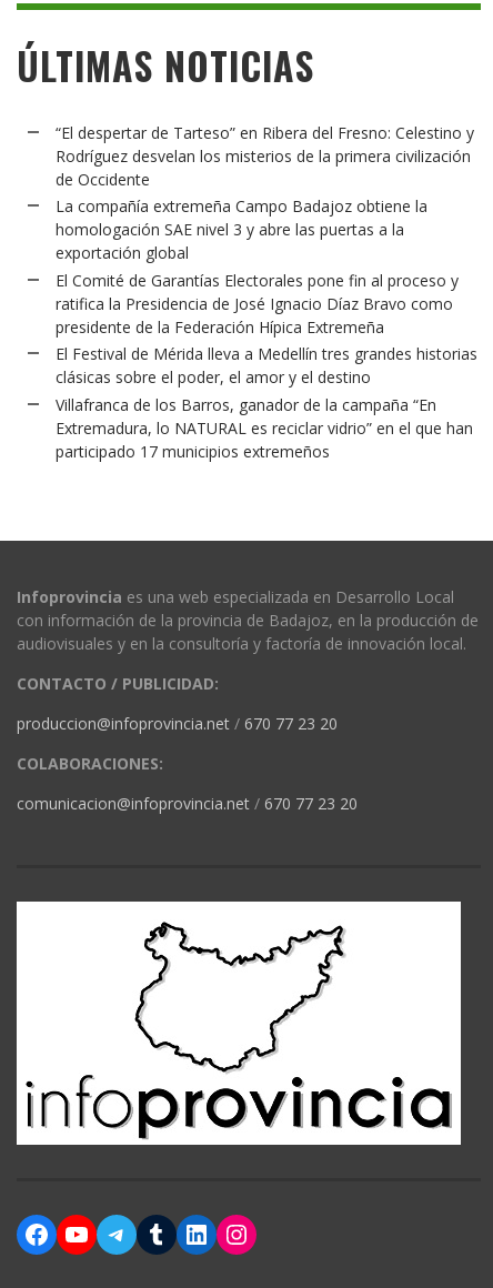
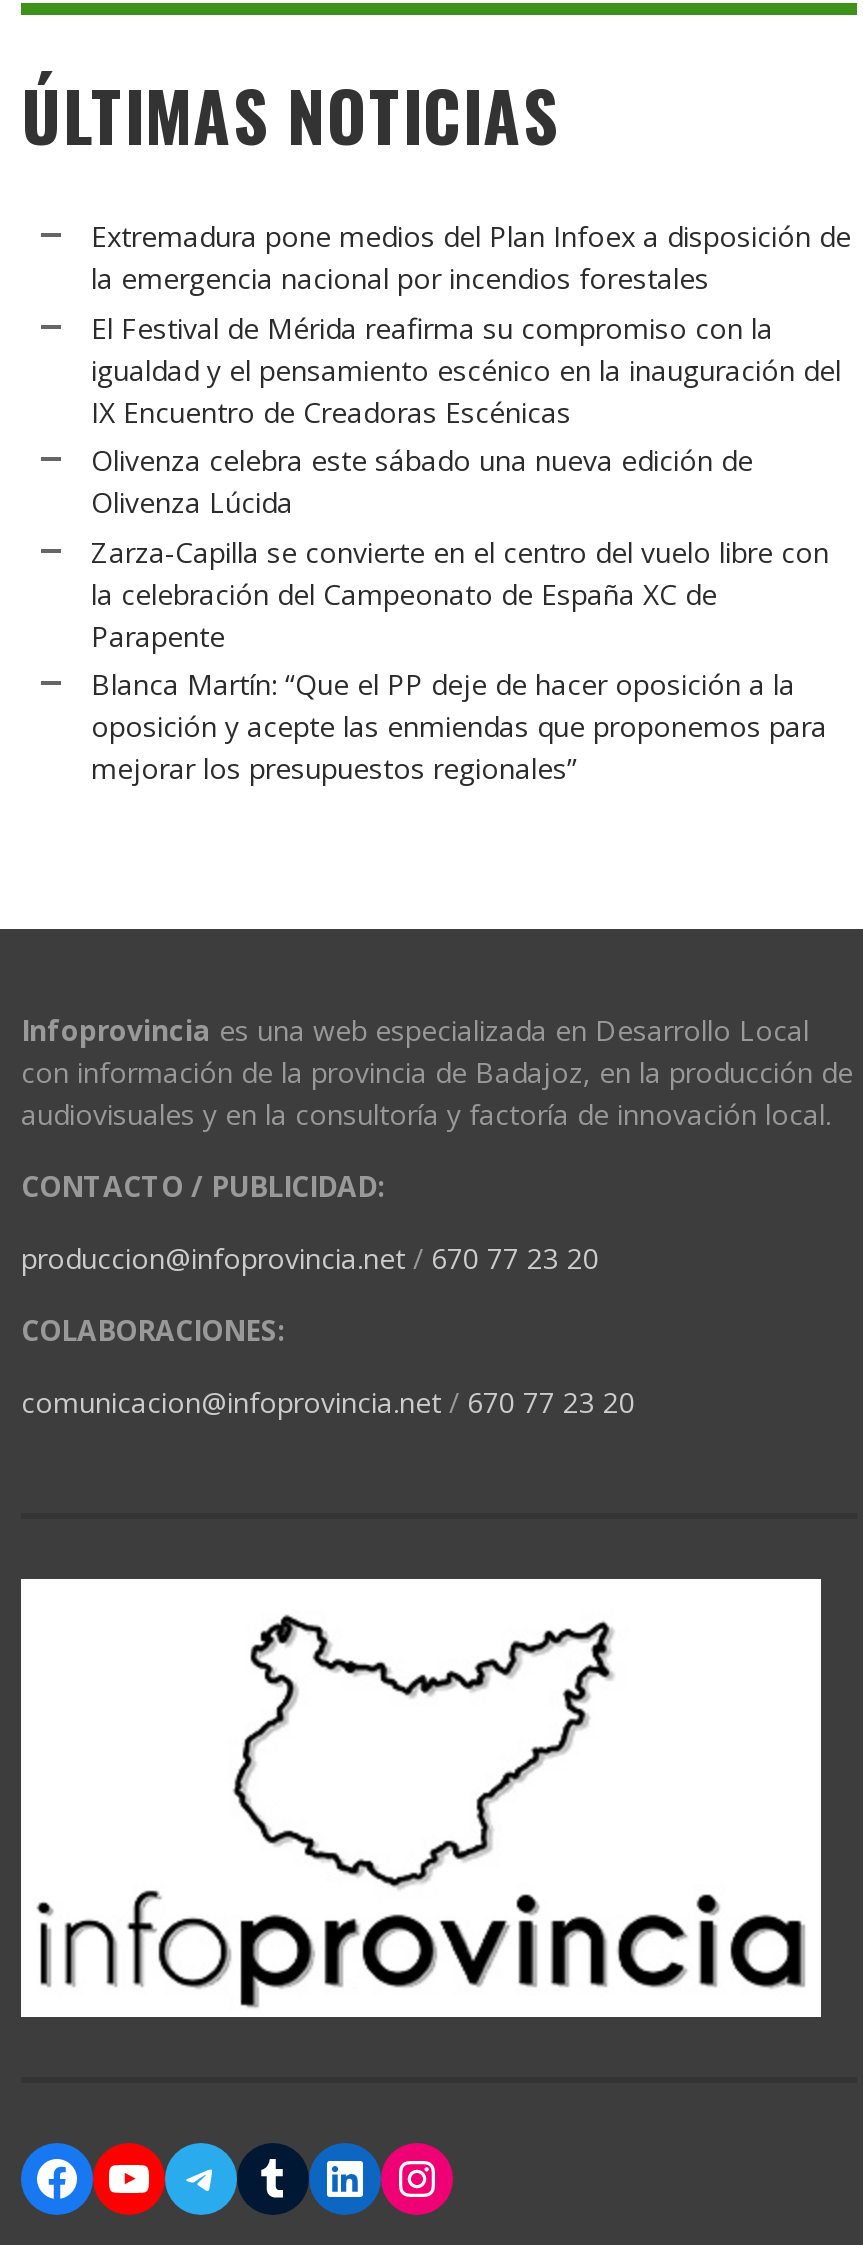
- “El despertar de Tarteso” en Ribera del Fresno: Celestino y
- Rodríguez desvelan los misterios de la primera civilización
- de Occidente
- La compañía extremeña Campo Badajoz obtiene la
- homologación SAE nivel 3 y abre las puertas a la
- exportación global
- El Comité de Garantías Electorales pone fin al proceso y
- ratifica la Presidencia de José Ignacio Díaz Bravo como
- presidente de la Federación Hípica Extremeña
- El Festival de Mérida lleva a Medellín tres grandes historias
- clásicas sobre el poder, el amor y el destino
- Villafranca de los Barros, ganador de la campaña “En
- Extremadura, lo NATURAL es reciclar vidrio” en el que han
- participado 17 municipios extremeños
+ Extremadura pone medios del Plan Infoex a disposición de
+ la emergencia nacional por incendios forestales
+ El Festival de Mérida reafirma su compromiso con la
+ igualdad y el pensamiento escénico en la inauguración del
+ IX Encuentro de Creadoras Escénicas
+ Olivenza celebra este sábado una nueva edición de
+ Olivenza Lúcida
+ Zarza-Capilla se convierte en el centro del vuelo libre con
+ la celebración del Campeonato de España XC de
+ Parapente
+ Blanca Martín: “Que el PP deje de hacer oposición a la
+ oposición y acepte las enmiendas que proponemos para
+ mejorar los presupuestos regionales”
